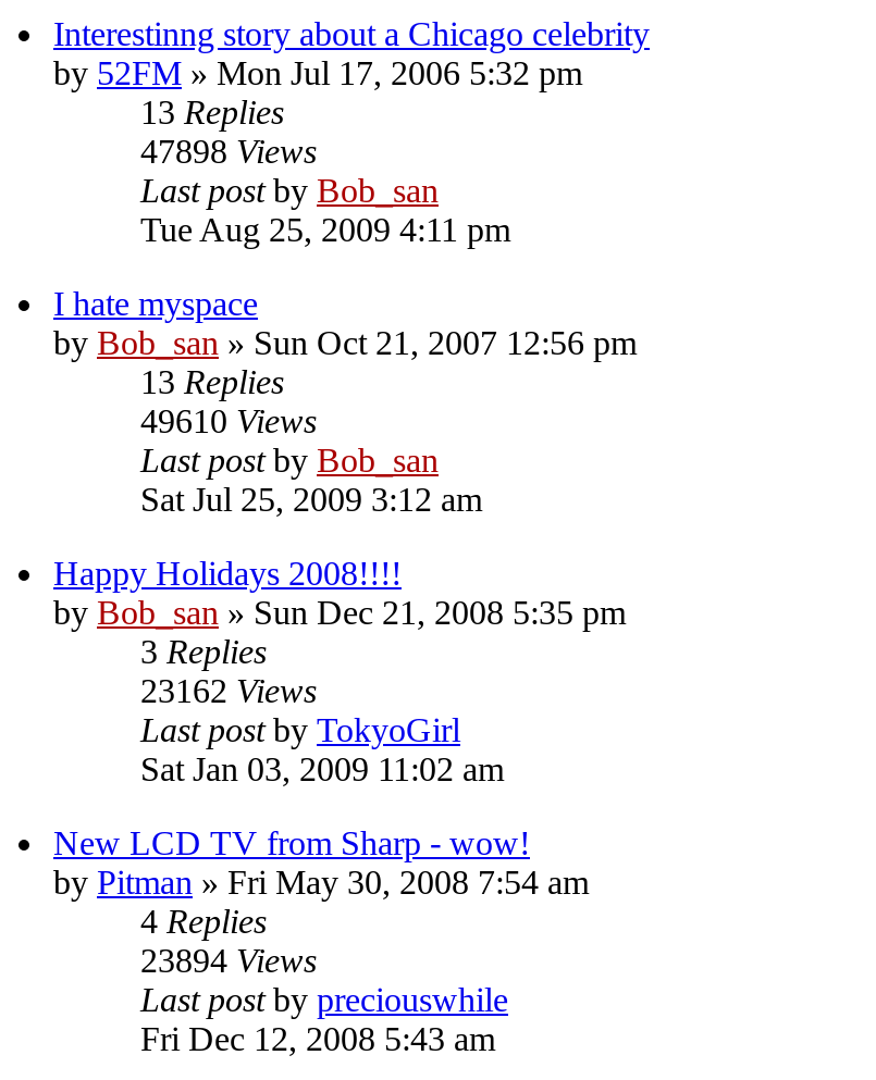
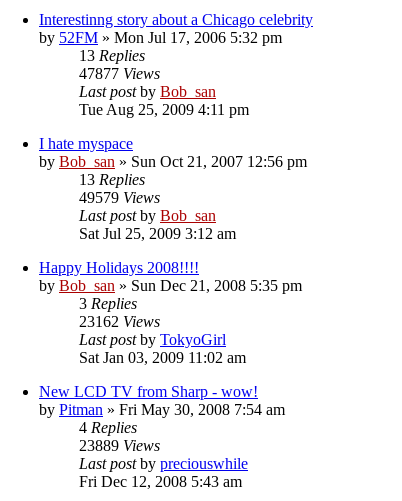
- 47898 Views
+ 47877 Views

- 49610 Views
+ 49579 Views

- 23894 Views
+ 23889 Views
